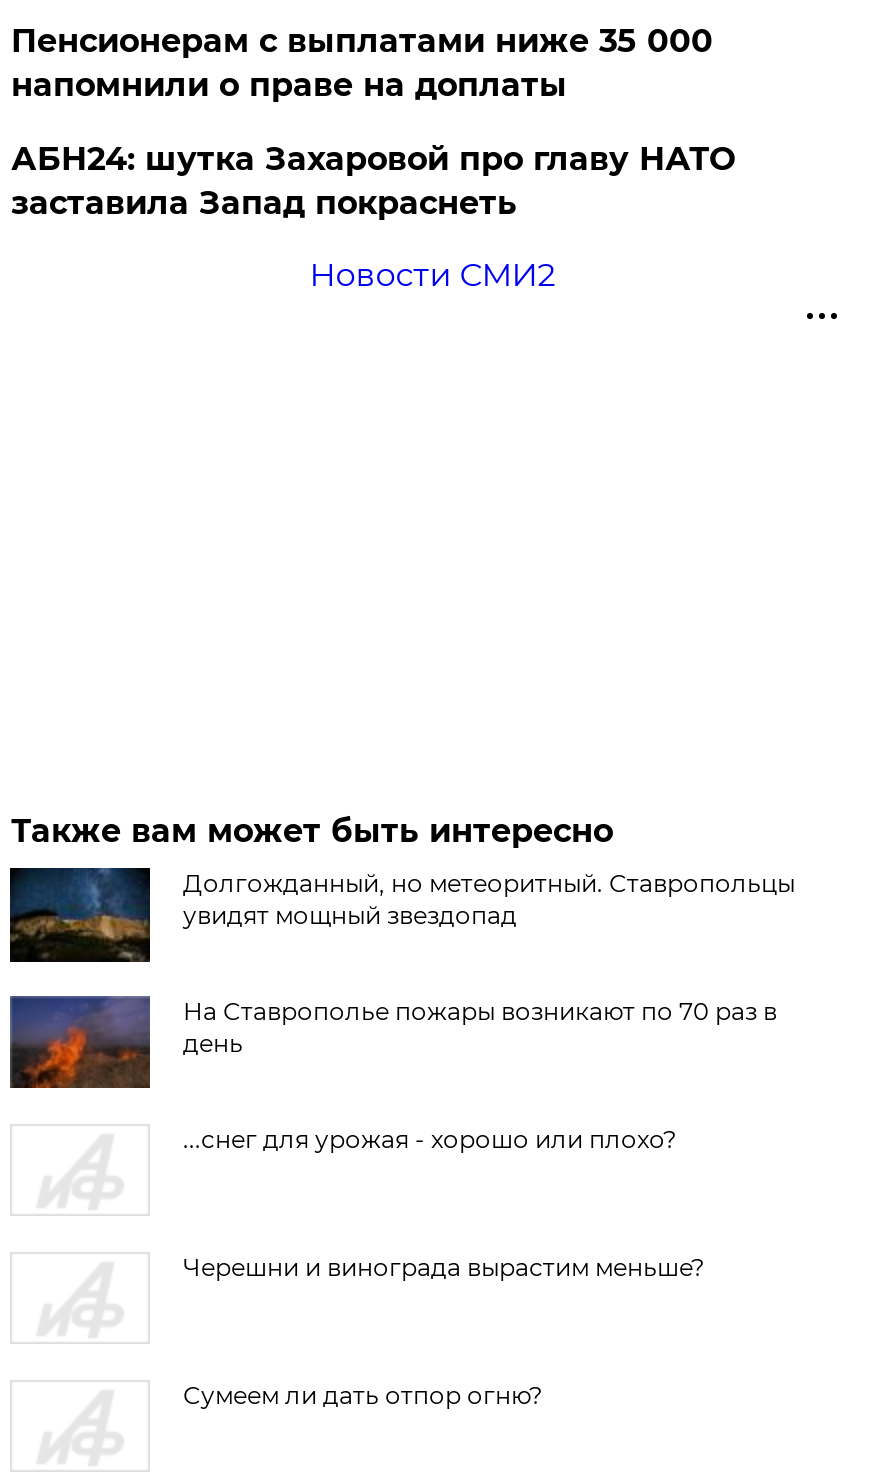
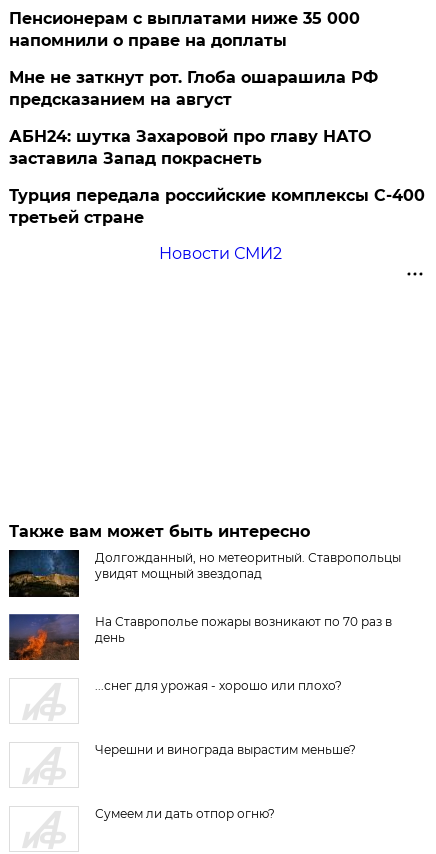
+ Мне не заткнут рот. Глоба ошарашила РФ
+ предсказанием на август

+ Турция передала российские комплексы С-400
+ третьей стране
